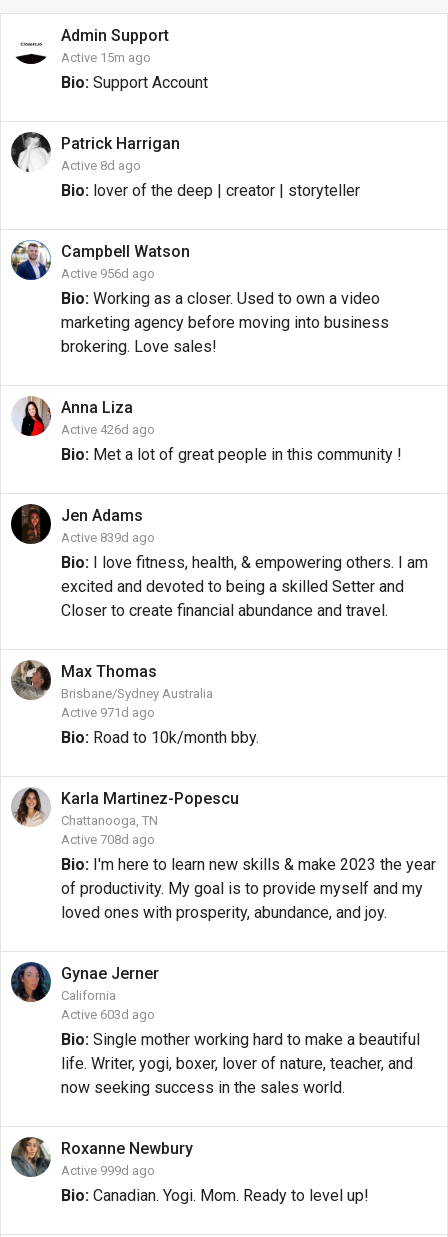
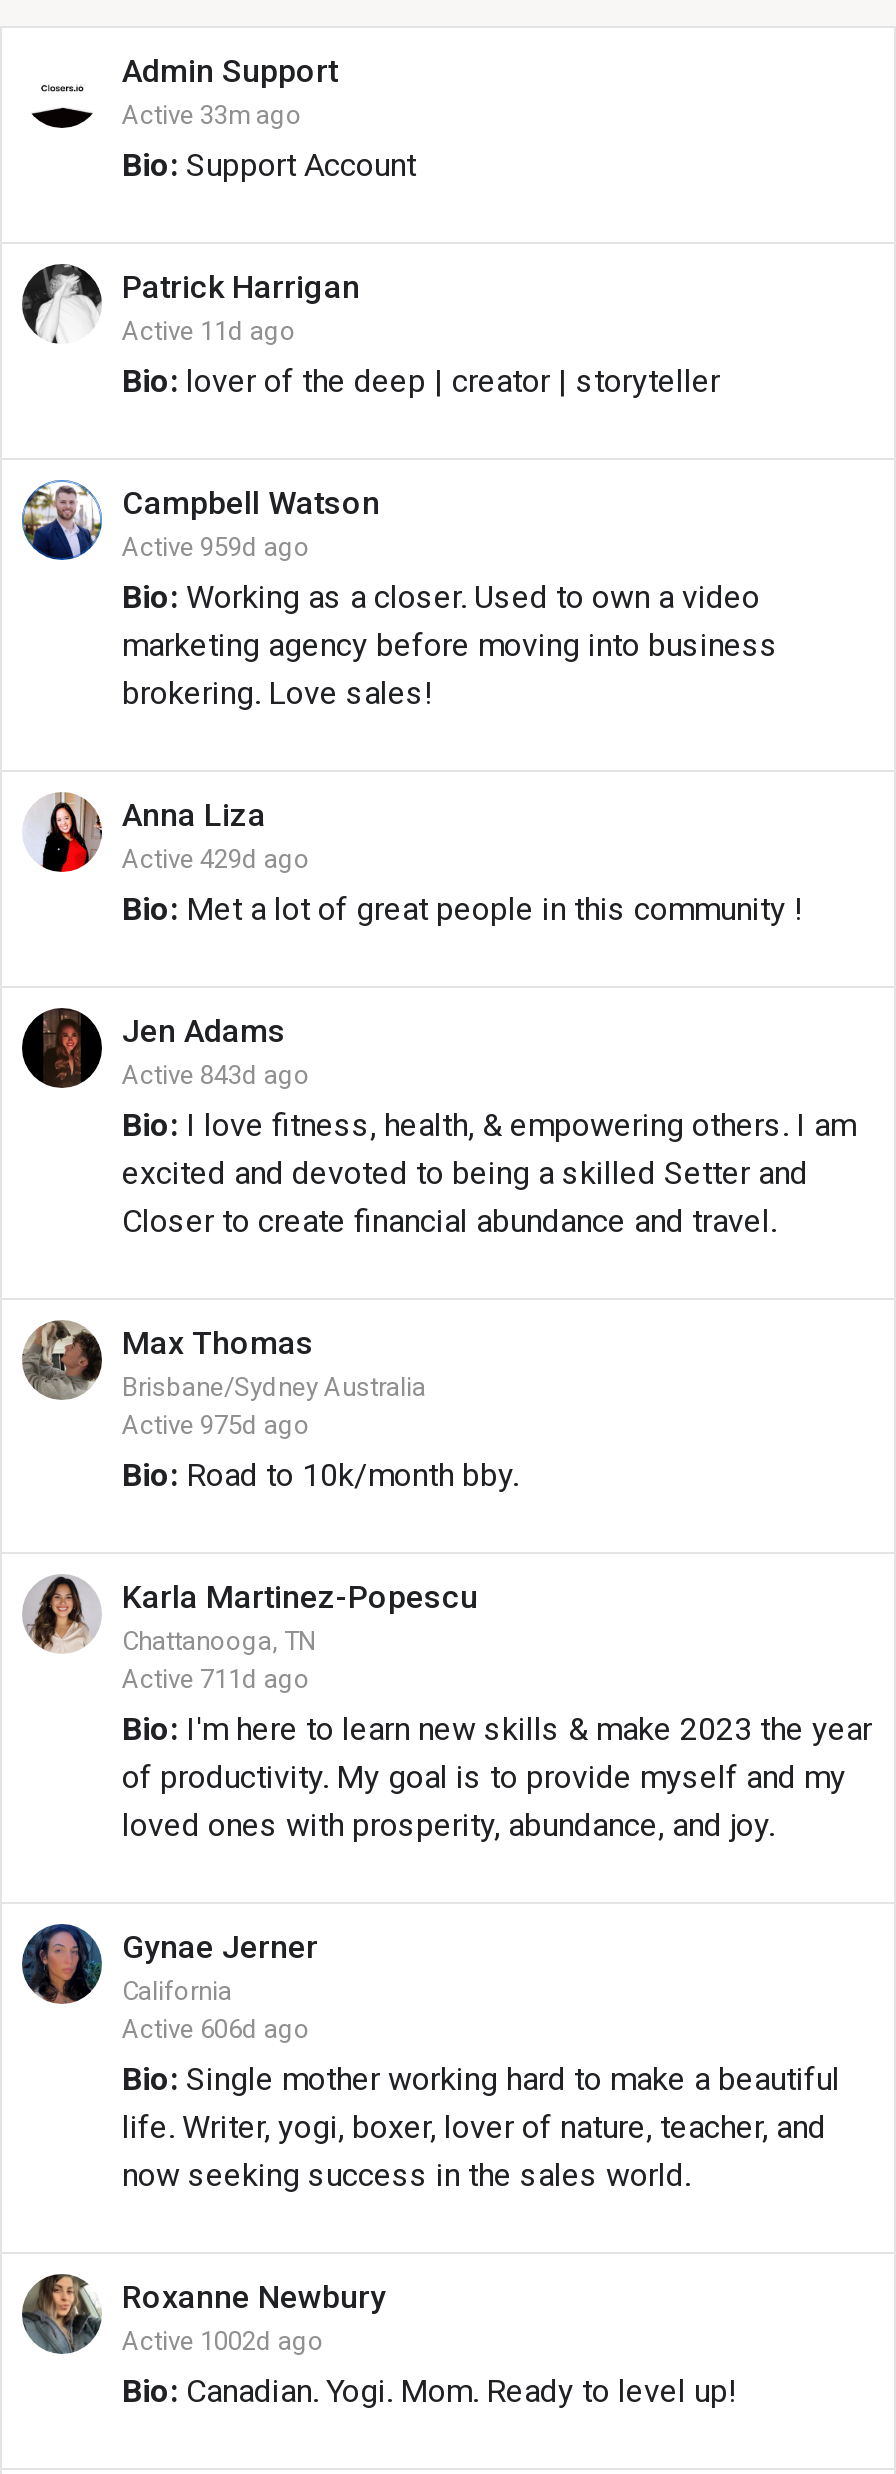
- Active 15m ago
+ Active 33m ago

- Active 8d ago
+ Active 11d ago

- Active 956d ago
+ Active 959d ago

- Active 426d ago
+ Active 429d ago

- Active 839d ago
+ Active 843d ago

- Active 971d ago
+ Active 975d ago

- Active 708d ago
+ Active 711d ago

- Active 603d ago
+ Active 606d ago

- Active 999d ago
+ Active 1002d ago
